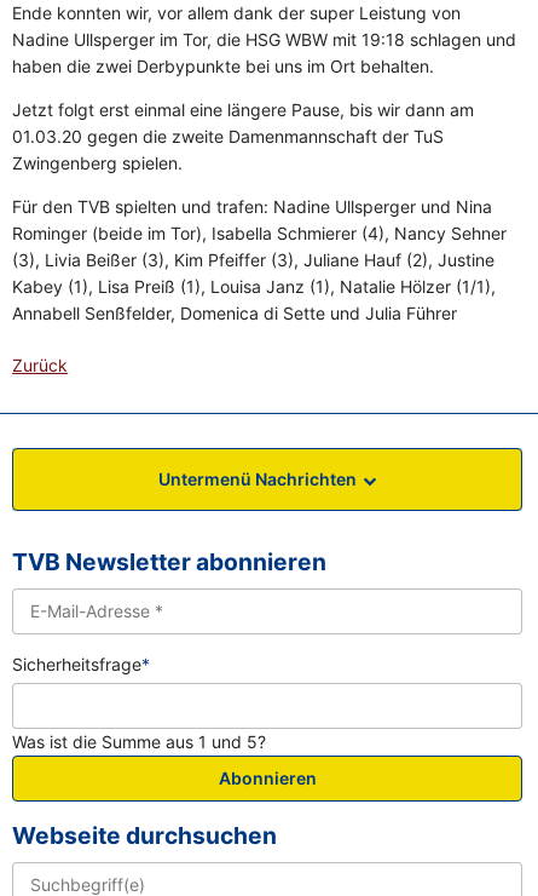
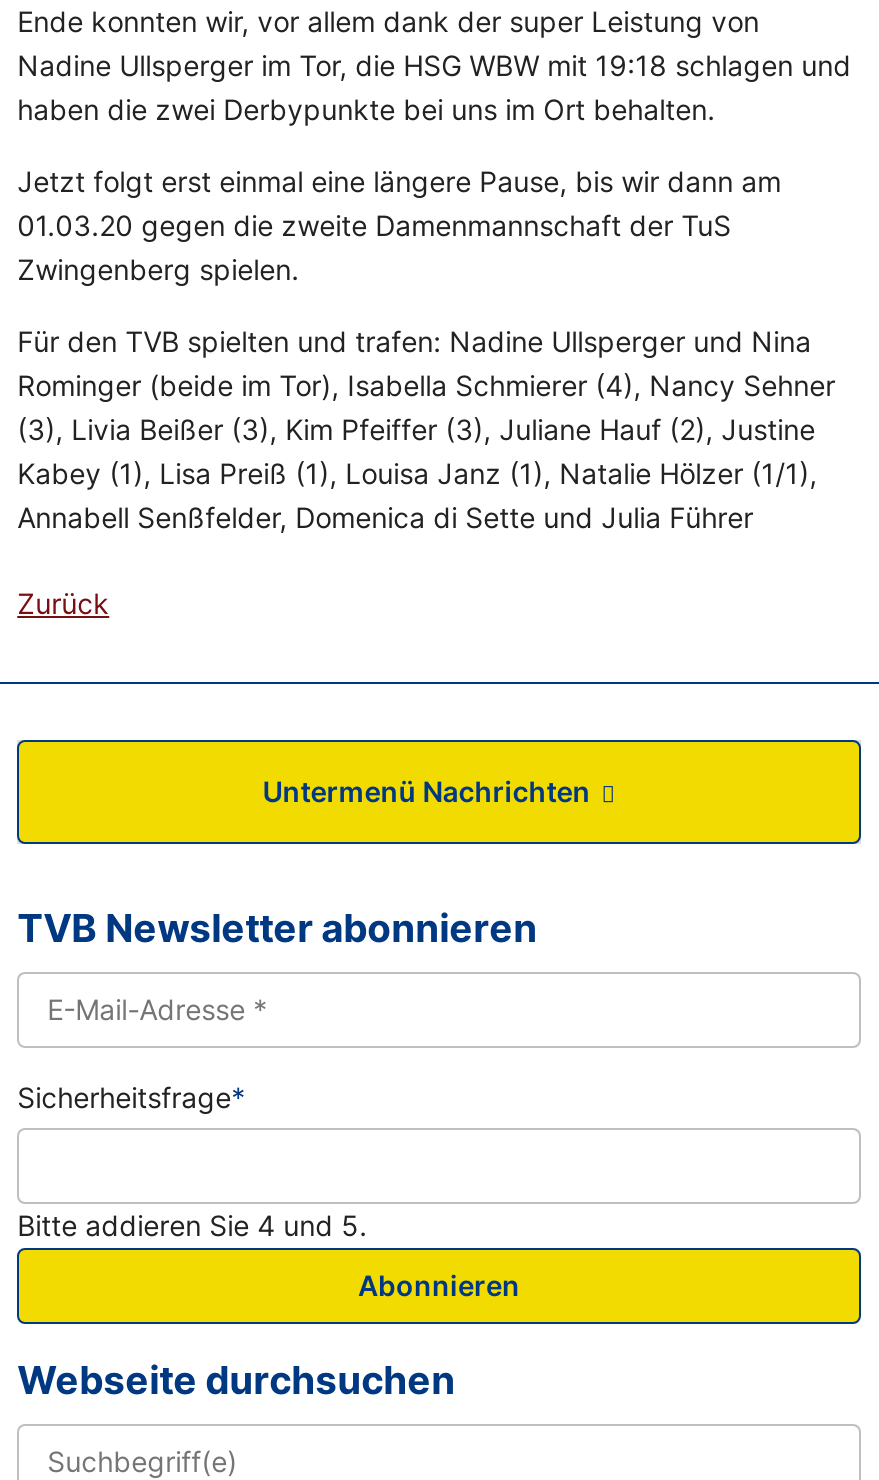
- Was ist die Summe aus 1 und 5?
+ Bitte addieren Sie 4 und 5.
